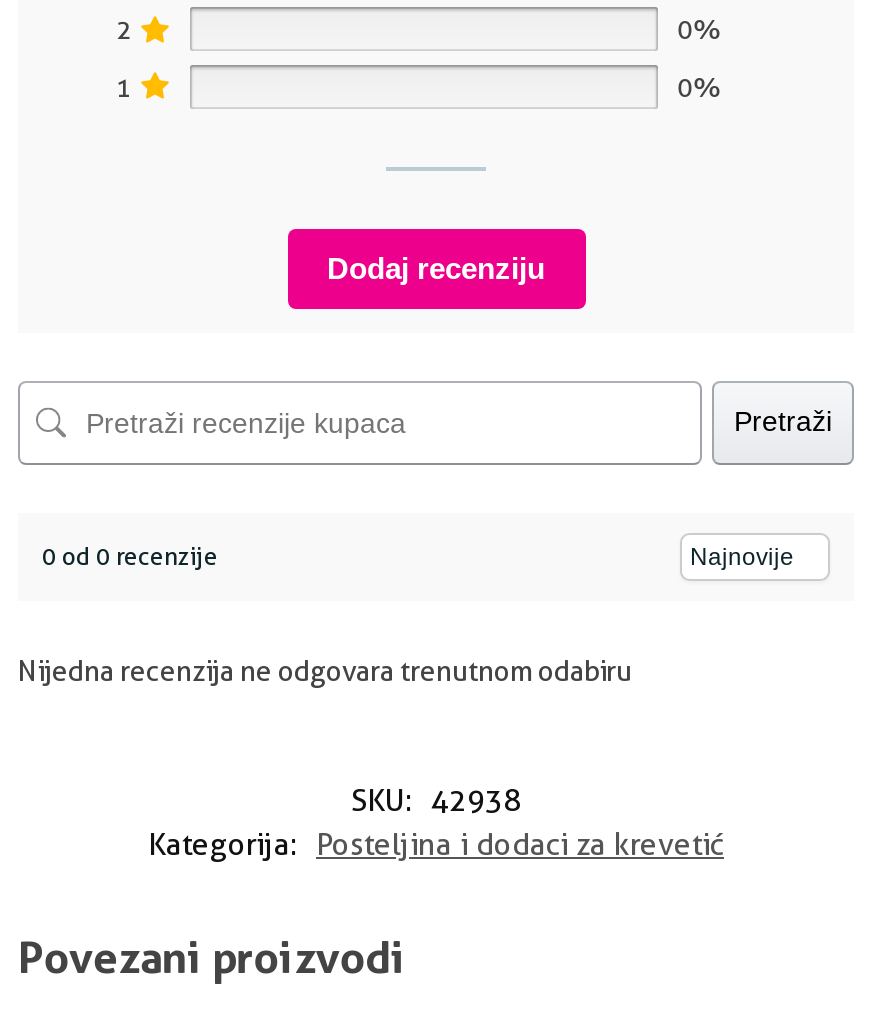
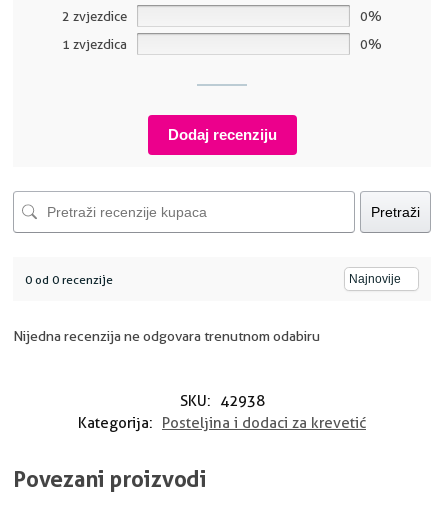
- 2
+ 2 zvjezdice

- 1
+ 1 zvjezdica
